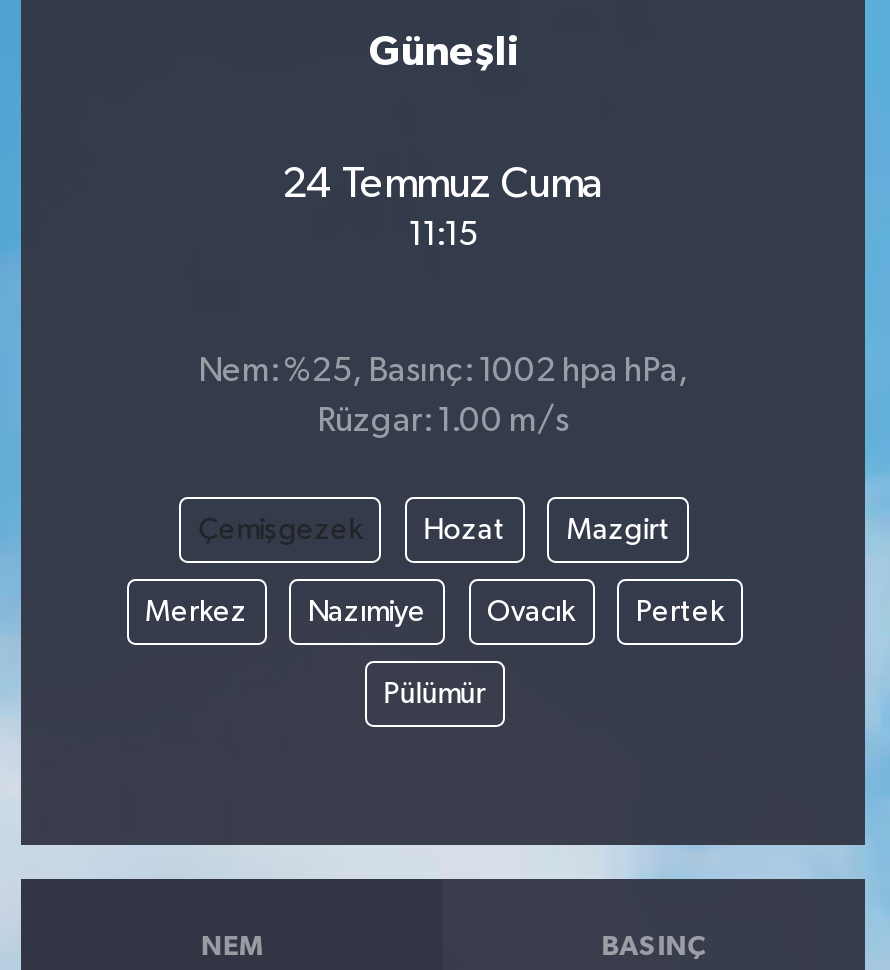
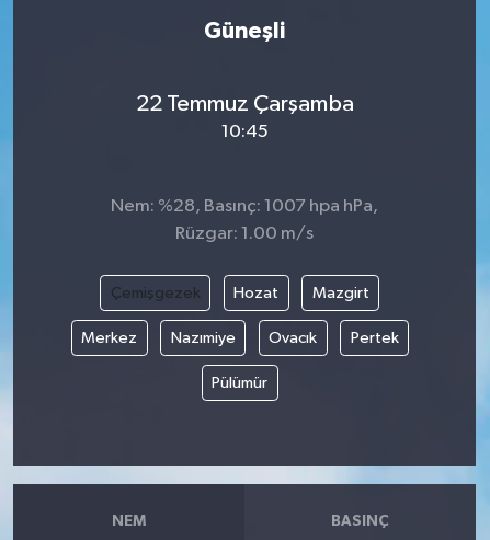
- 24 Temmuz Cuma
+ 22 Temmuz Çarşamba

- 11:15
+ 10:45

- Nem: %25, Basınç: 1002 hpa hPa,
+ Nem: %28, Basınç: 1007 hpa hPa,
